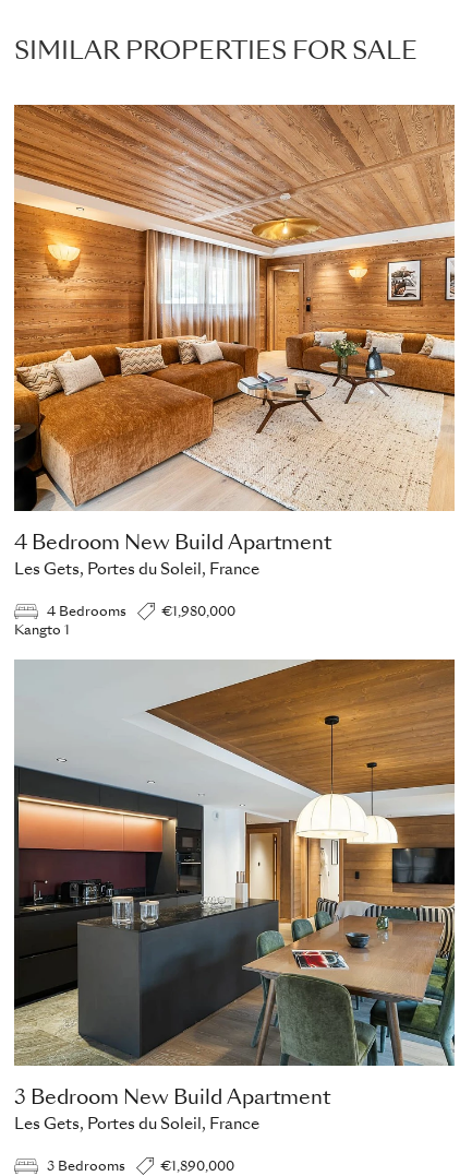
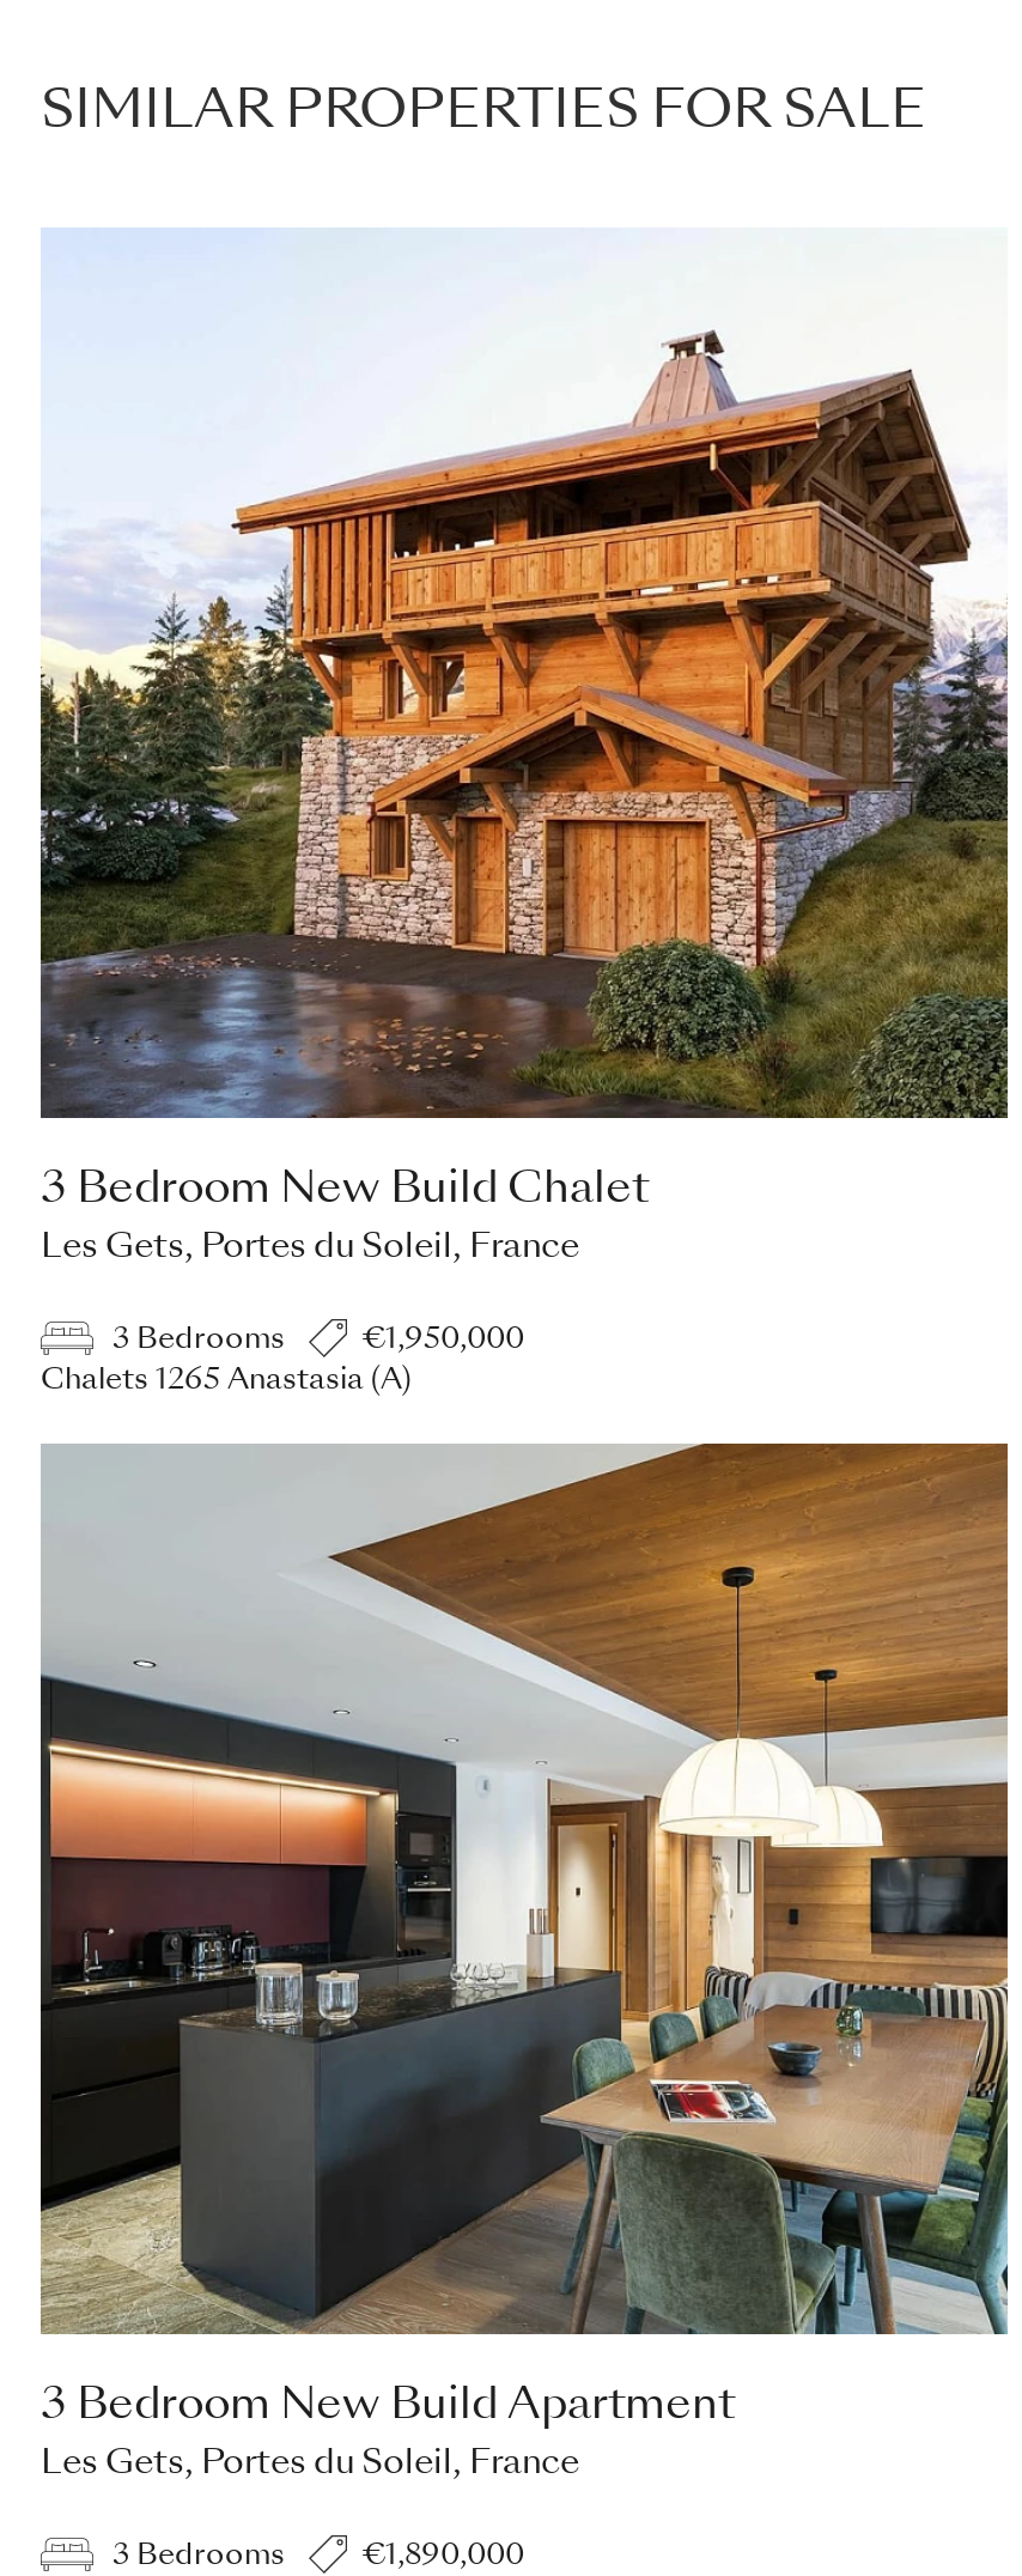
- [image]
- 4 Bedroom New Build Apartment
+ [image]
+ 3 Bedroom New Build Chalet

- 4 Bedrooms
- €1,980,000
- Kangto 1
+ 3 Bedrooms
+ €1,950,000
+ Chalets 1265 Anastasia (A)
